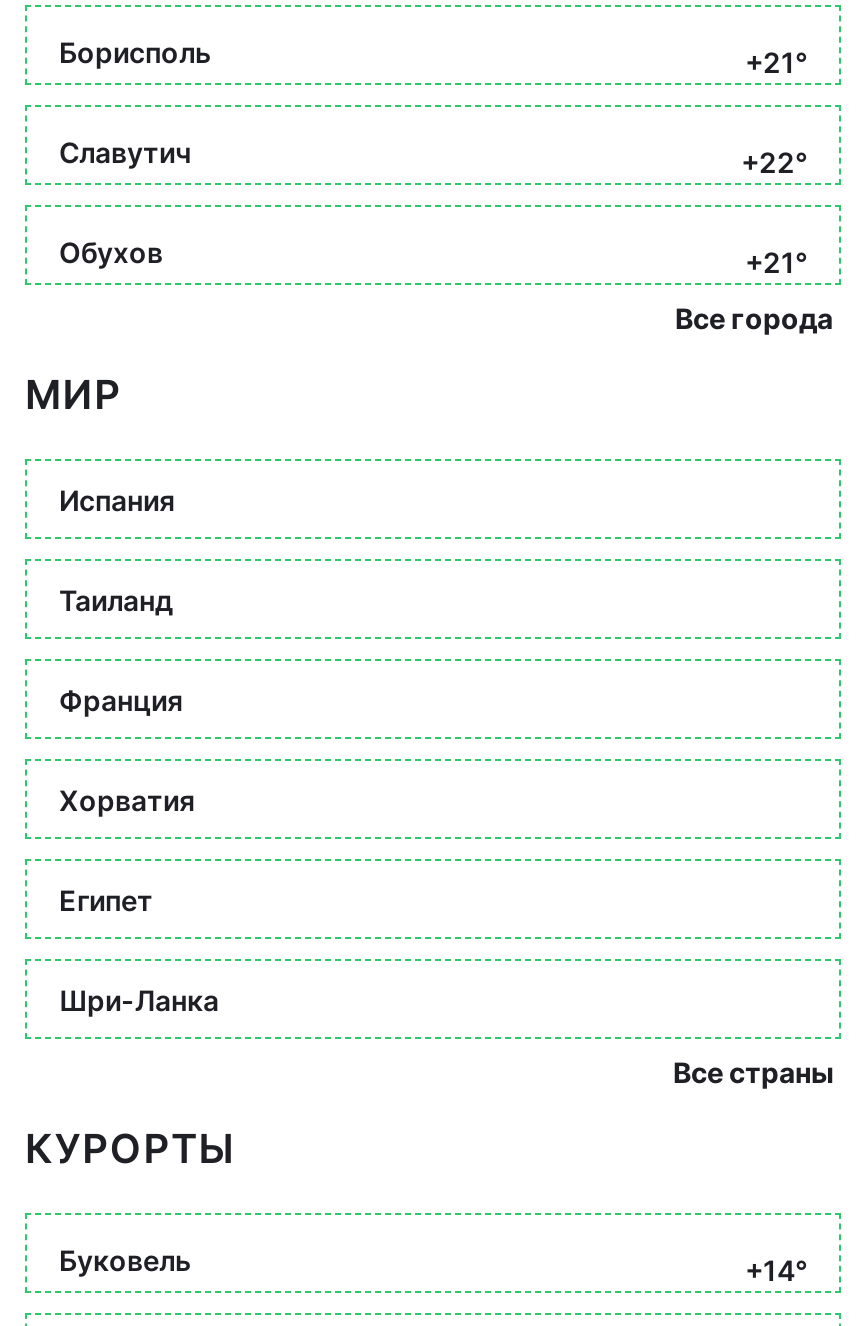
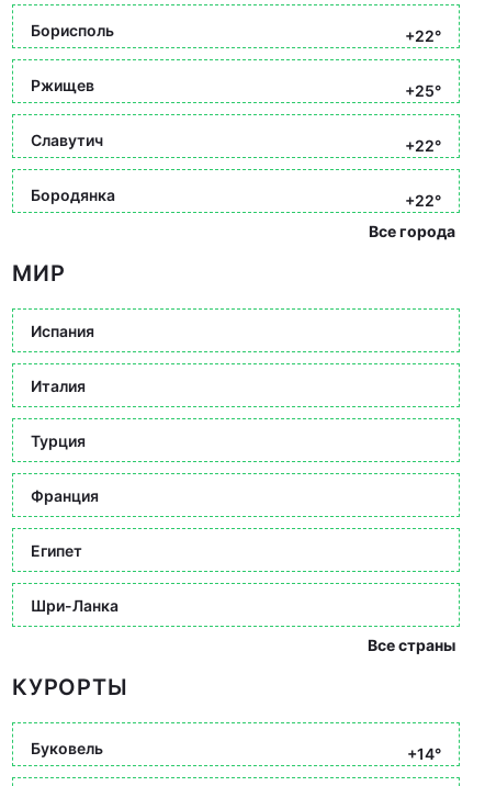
- +21°
+ +22°
+ Ржищев
+ +25°

- Обухов
- +21°
+ Бородянка
+ +22°

- Таиланд
+ Италия
+ Турция

moved down: Франция

- Хорватия
